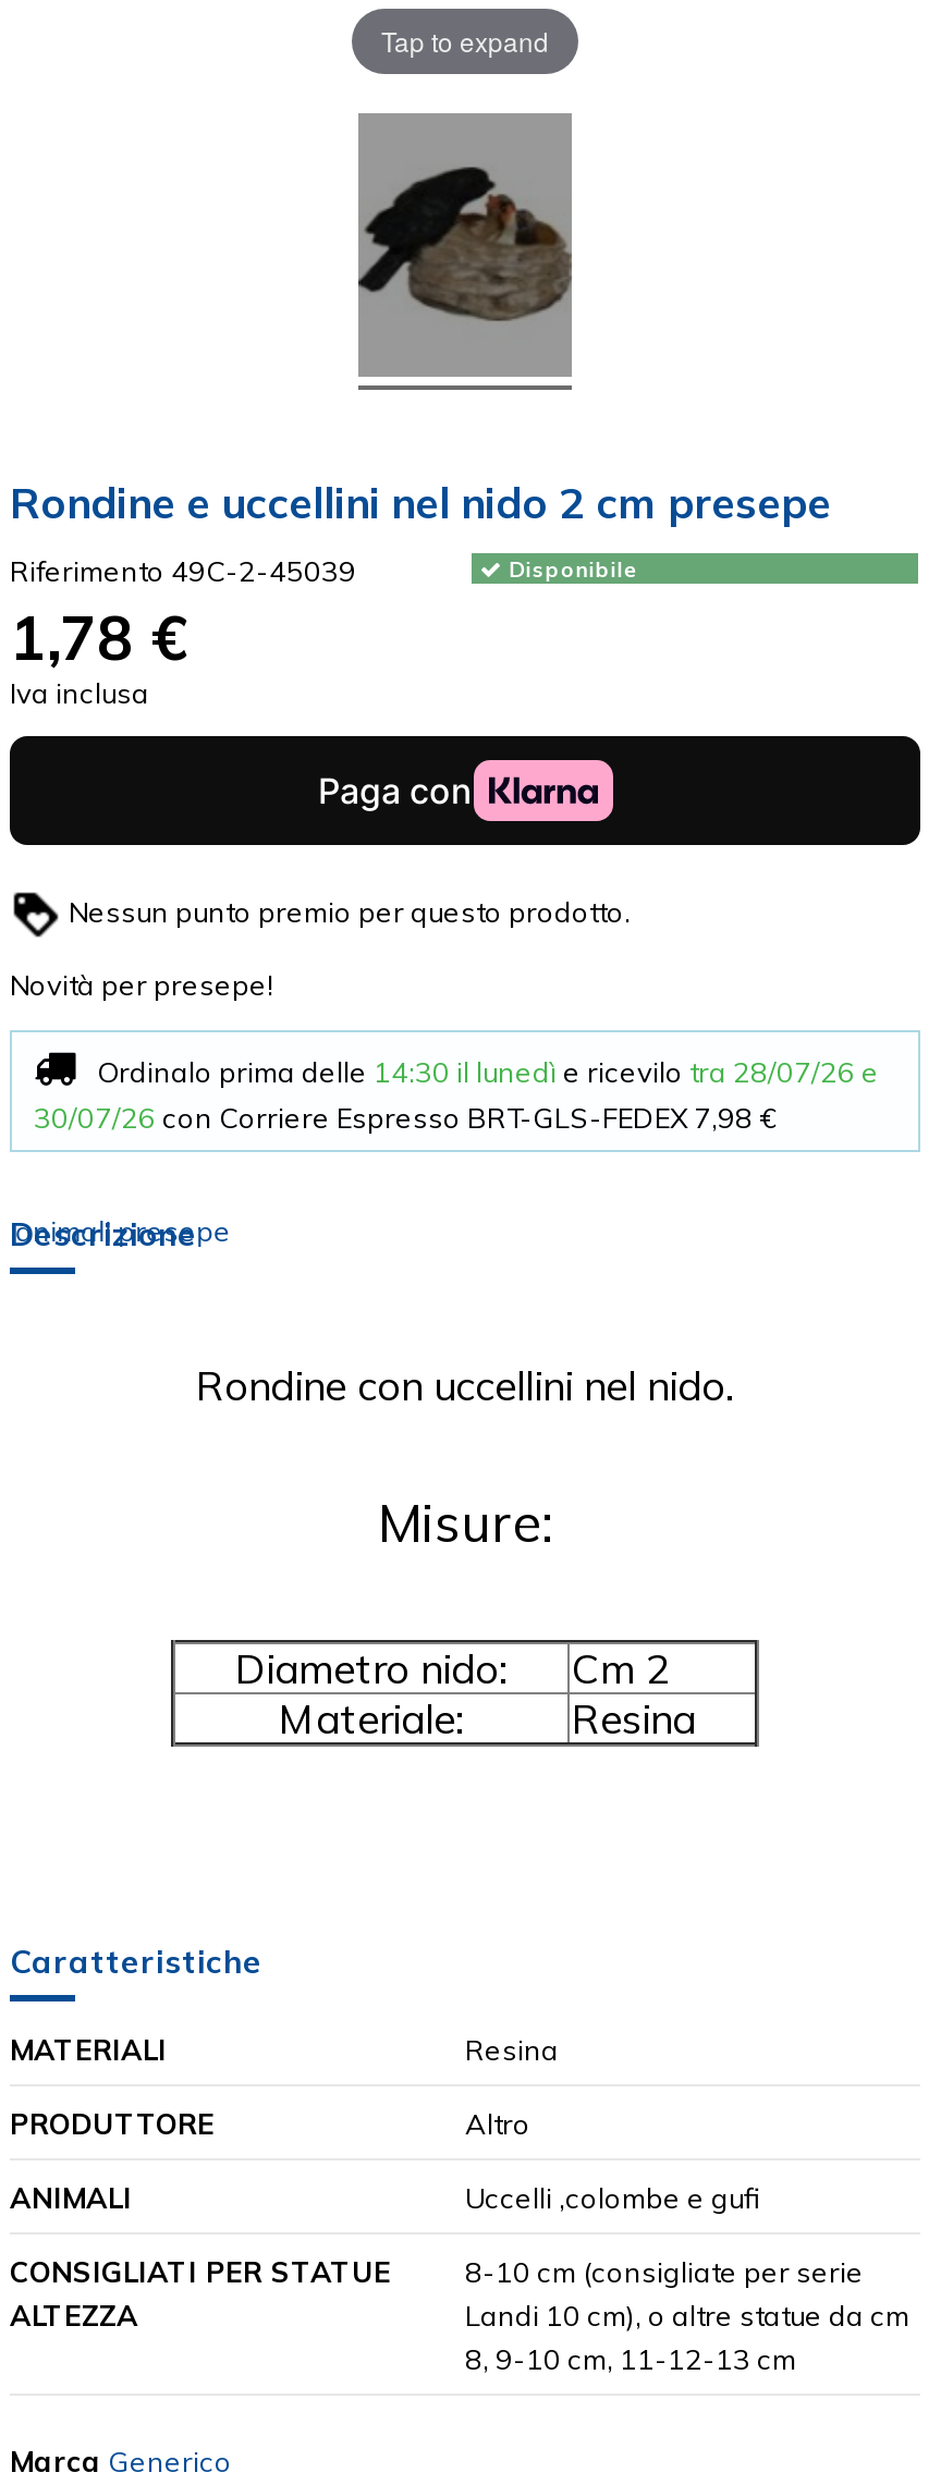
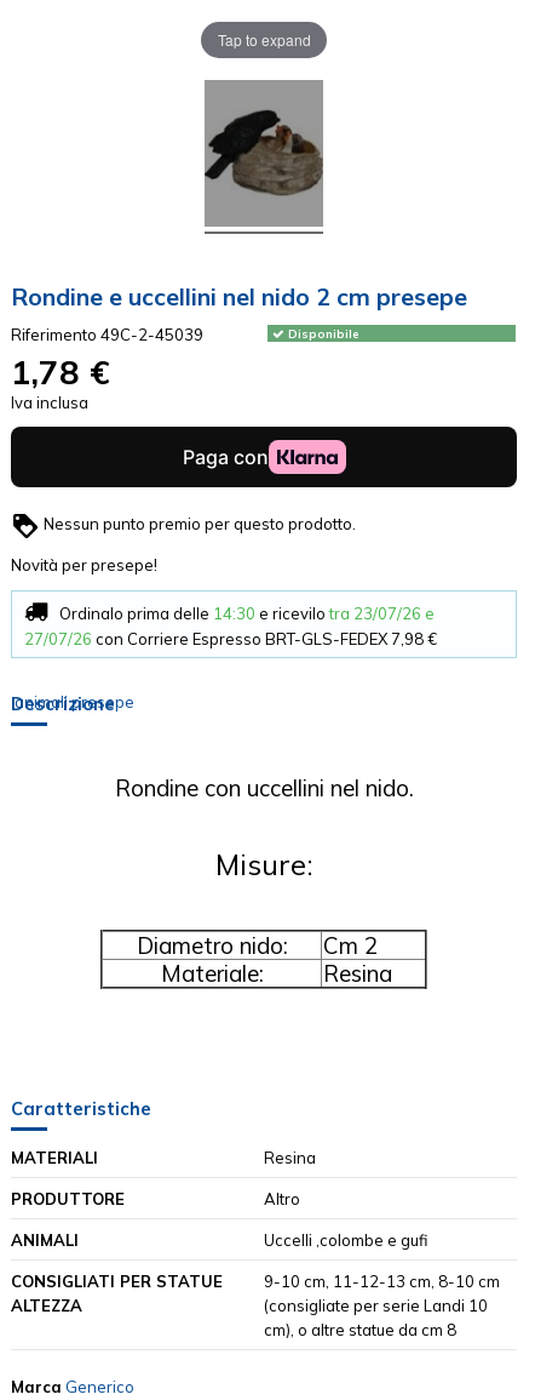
- Ordinalo prima delle 14:30 il lunedì e ricevilo tra 28/07/26 e
- 30/07/26 con Corriere Espresso BRT-GLS-FEDEX 7,98 €
+ Ordinalo prima delle 14:30 e ricevilo tra 23/07/26 e
+ 27/07/26 con Corriere Espresso BRT-GLS-FEDEX 7,98 €

- 8-10 cm (consigliate per serie
- Landi 10 cm), o altre statue da cm
- 8, 9-10 cm, 11-12-13 cm
+ 9-10 cm, 11-12-13 cm, 8-10 cm
+ (consigliate per serie Landi 10
+ cm), o altre statue da cm 8
